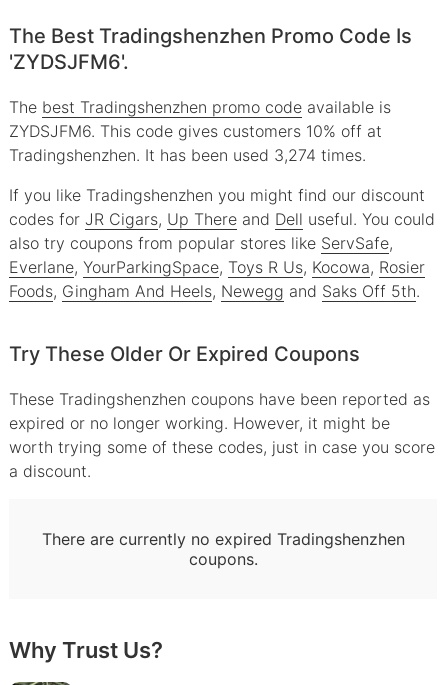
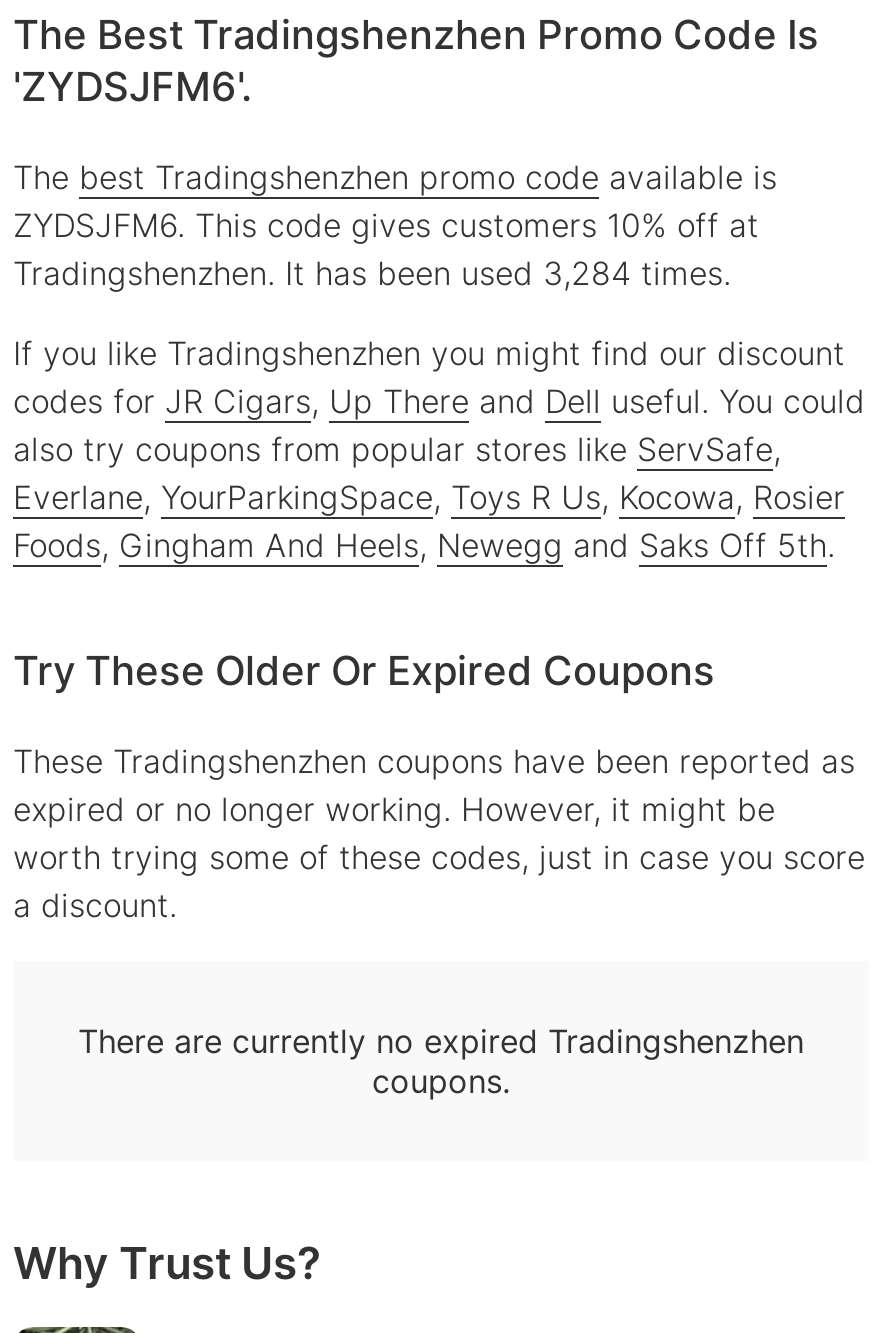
- Tradingshenzhen. It has been used 3,274 times.
+ Tradingshenzhen. It has been used 3,284 times.
